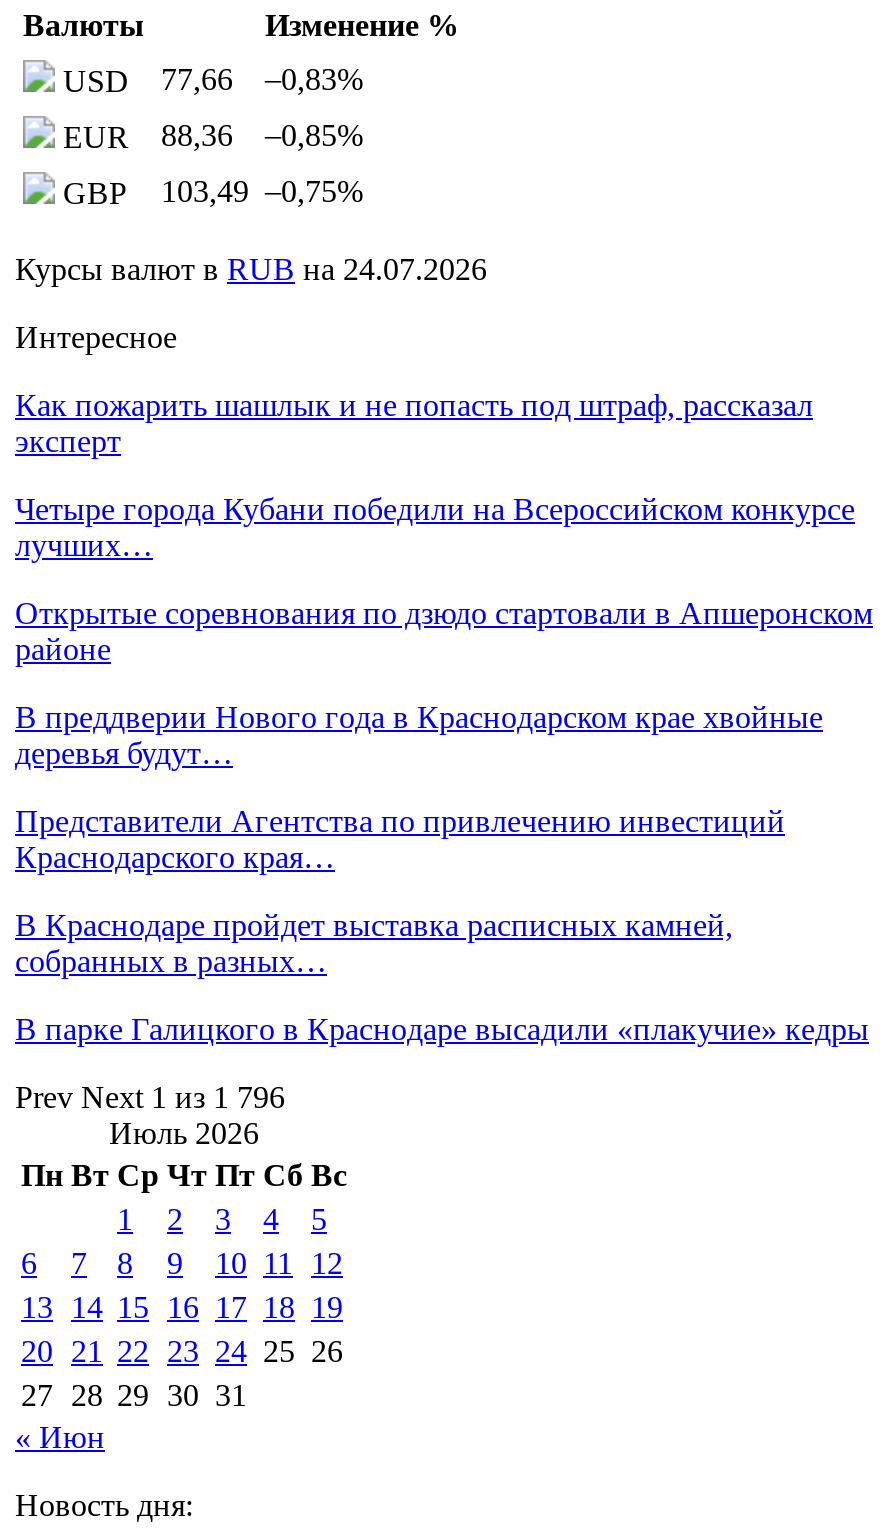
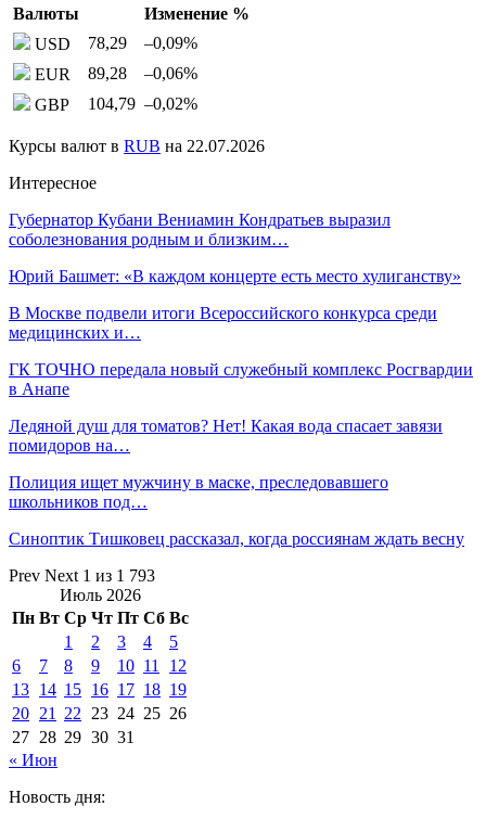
- 77,66
+ 78,29

- –0,83%
+ –0,09%

- 88,36
+ 89,28

- –0,85%
+ –0,06%

- GBP 103,49 –0,75%
+ GBP 104,79 –0,02%

- Курсы валют в RUB на 24.07.2026
+ Курсы валют в RUB на 22.07.2026

- Как пожарить шашлык и не попасть под штраф, рассказал
- эксперт
+ Губернатор Кубани Вениамин Кондратьев выразил
+ соболезнования родным и близким…

- Четыре города Кубани победили на Всероссийском конкурсе
- лучших…
+ Юрий Башмет: «В каждом концерте есть место хулиганству»

- Открытые соревнования по дзюдо стартовали в Апшеронском
- районе
+ В Москве подвели итоги Всероссийского конкурса среди
+ медицинских и…

- В преддверии Нового года в Краснодарском крае хвойные
- деревья будут…
+ ГК ТОЧНО передала новый служебный комплекс Росгвардии
+ в Анапе

- Представители Агентства по привлечению инвестиций
- Краснодарского края…
+ Ледяной душ для томатов? Нет! Какая вода спасает завязи
+ помидоров на…

- В Краснодаре пройдет выставка расписных камней,
- собранных в разных…
+ Полиция ищет мужчину в маске, преследовавшего
+ школьников под…

- В парке Галицкого в Краснодаре высадили «плакучие» кедры
+ Синоптик Тишковец рассказал, когда россиянам ждать весну

- Prev Next 1 из 1 796
+ Prev Next 1 из 1 793
